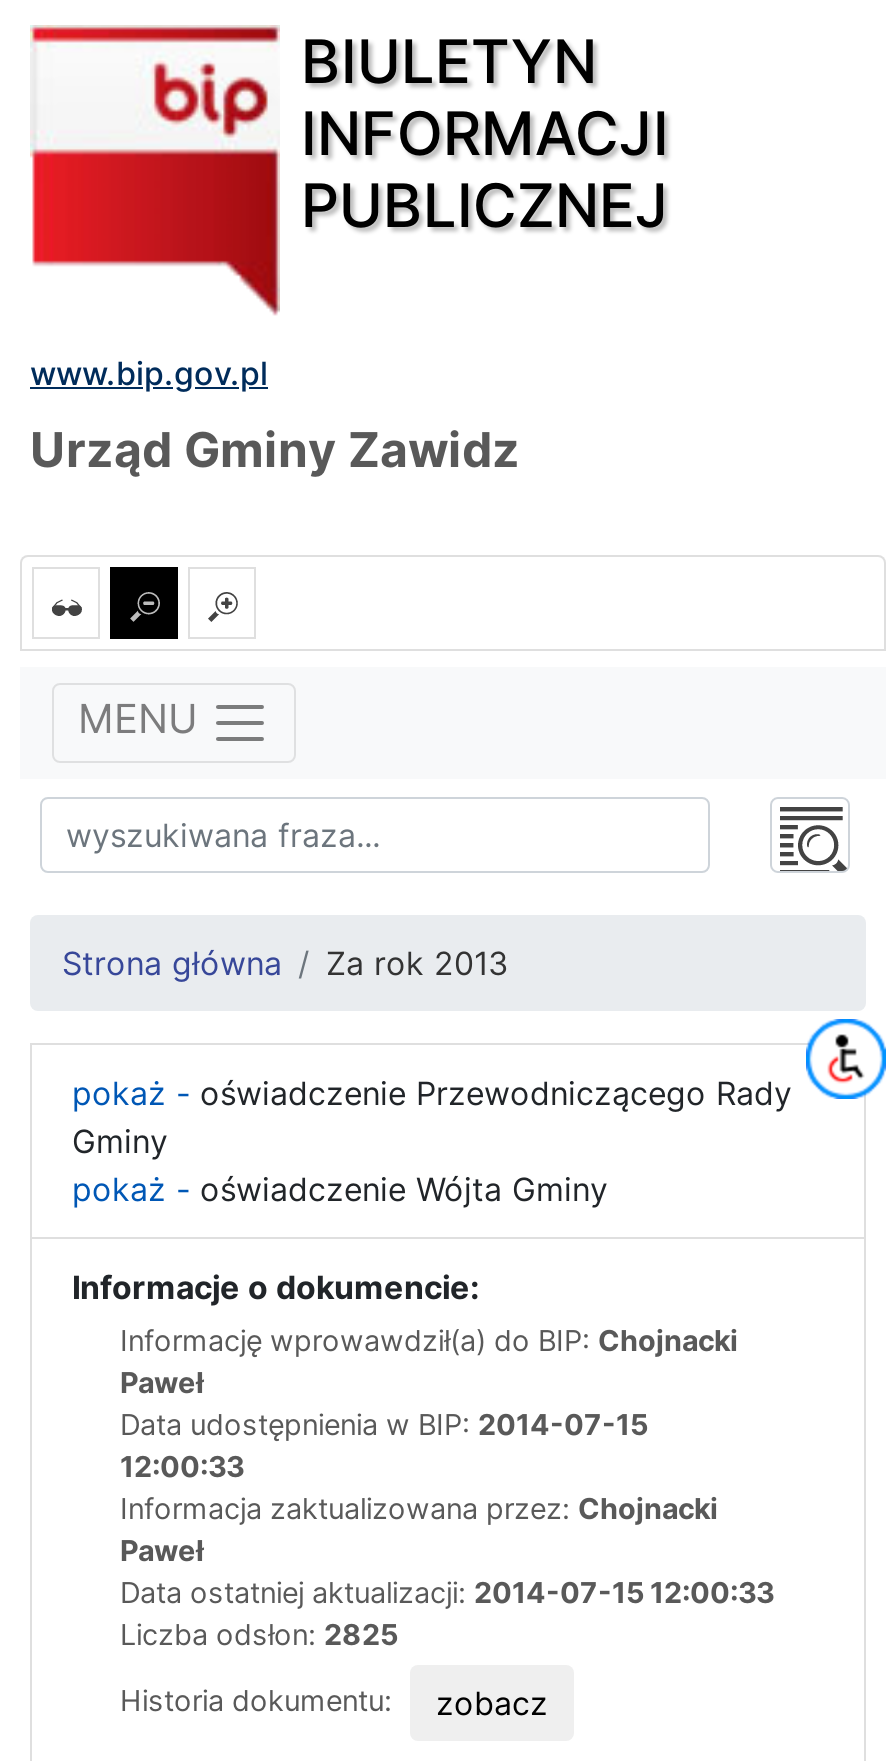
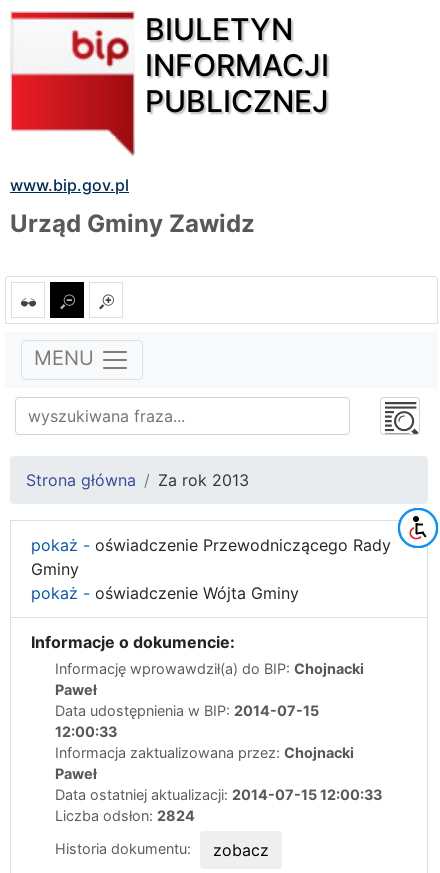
- Liczba odsłon: 2825
+ Liczba odsłon: 2824
